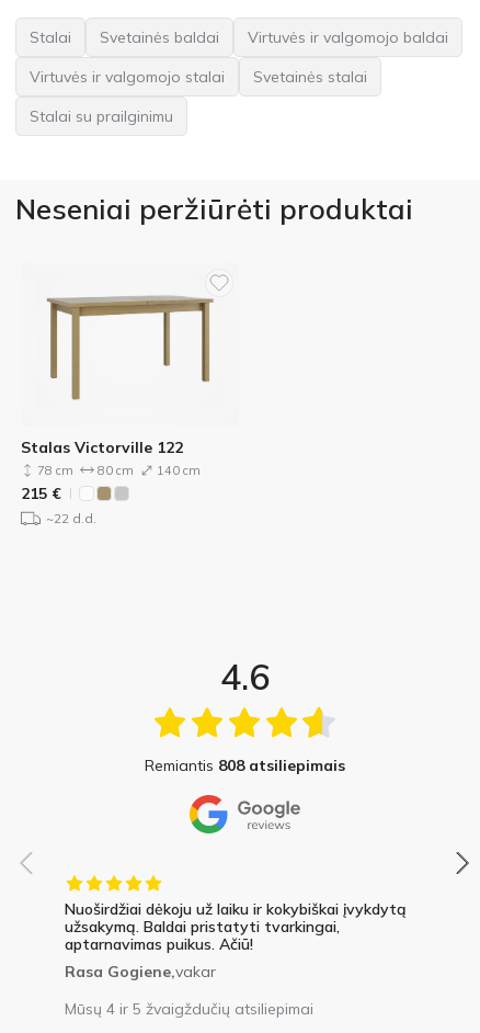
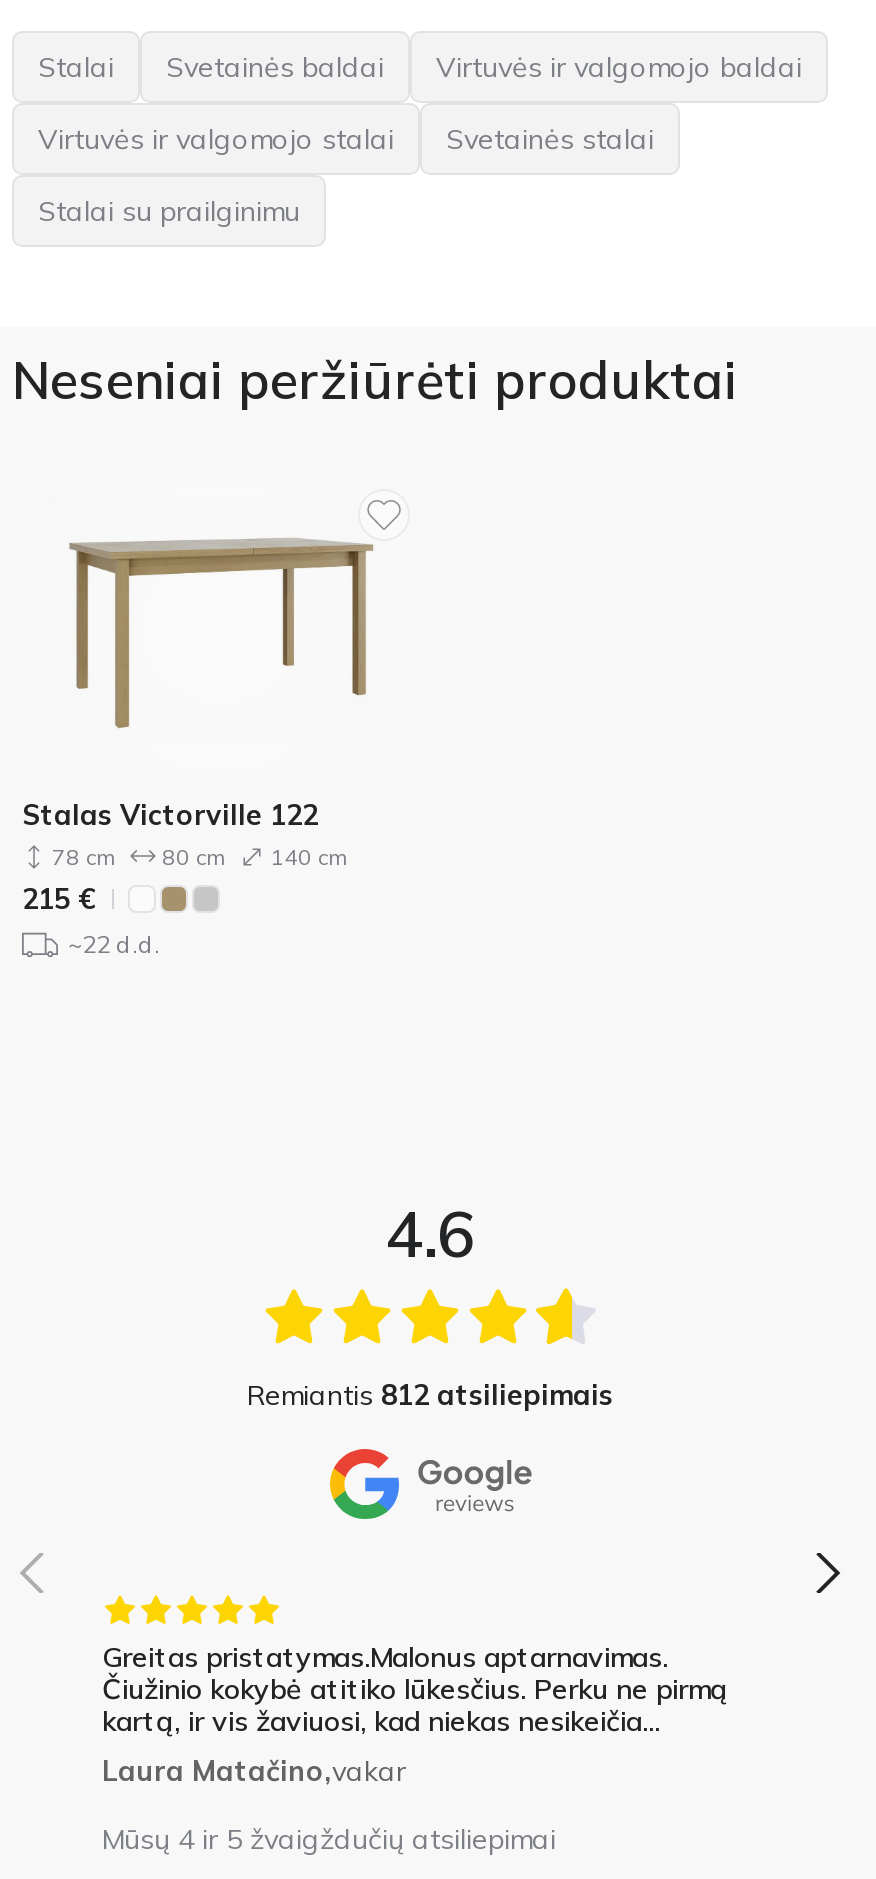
- Remiantis 808 atsiliepimais
+ Remiantis 812 atsiliepimais

- Nuoširdžiai dėkoju už laiku ir kokybiškai įvykdytą
- užsakymą. Baldai pristatyti tvarkingai,
- aptarnavimas puikus. Ačiū!
- Rasa Gogiene,vakar
+ Greitas pristatymas.Malonus aptarnavimas.
+ Čiužinio kokybė atitiko lūkesčius. Perku ne pirmą
+ kartą, ir vis žaviuosi, kad niekas nesikeičia...
+ Laura Matačino,vakar
